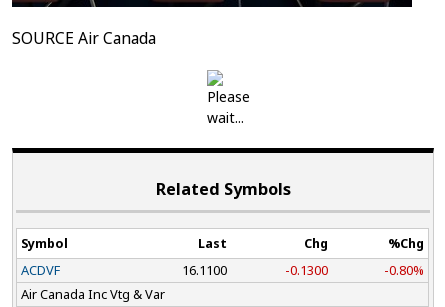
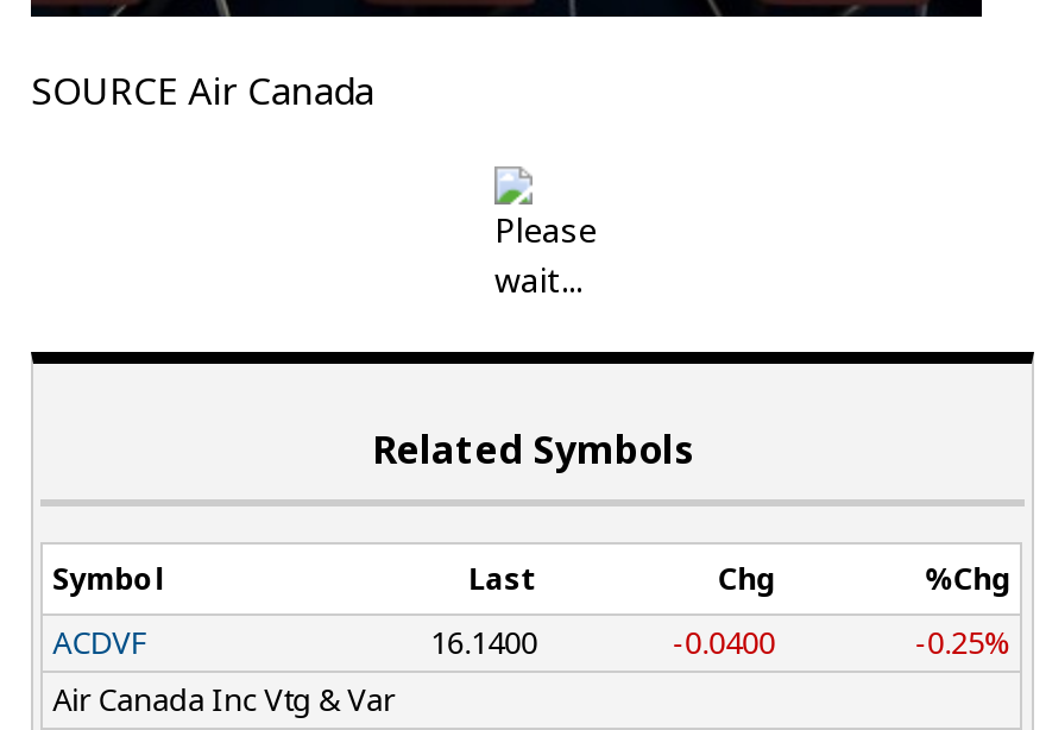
- 16.1100
+ 16.1400

- -0.1300
+ -0.0400

- -0.80%
+ -0.25%
